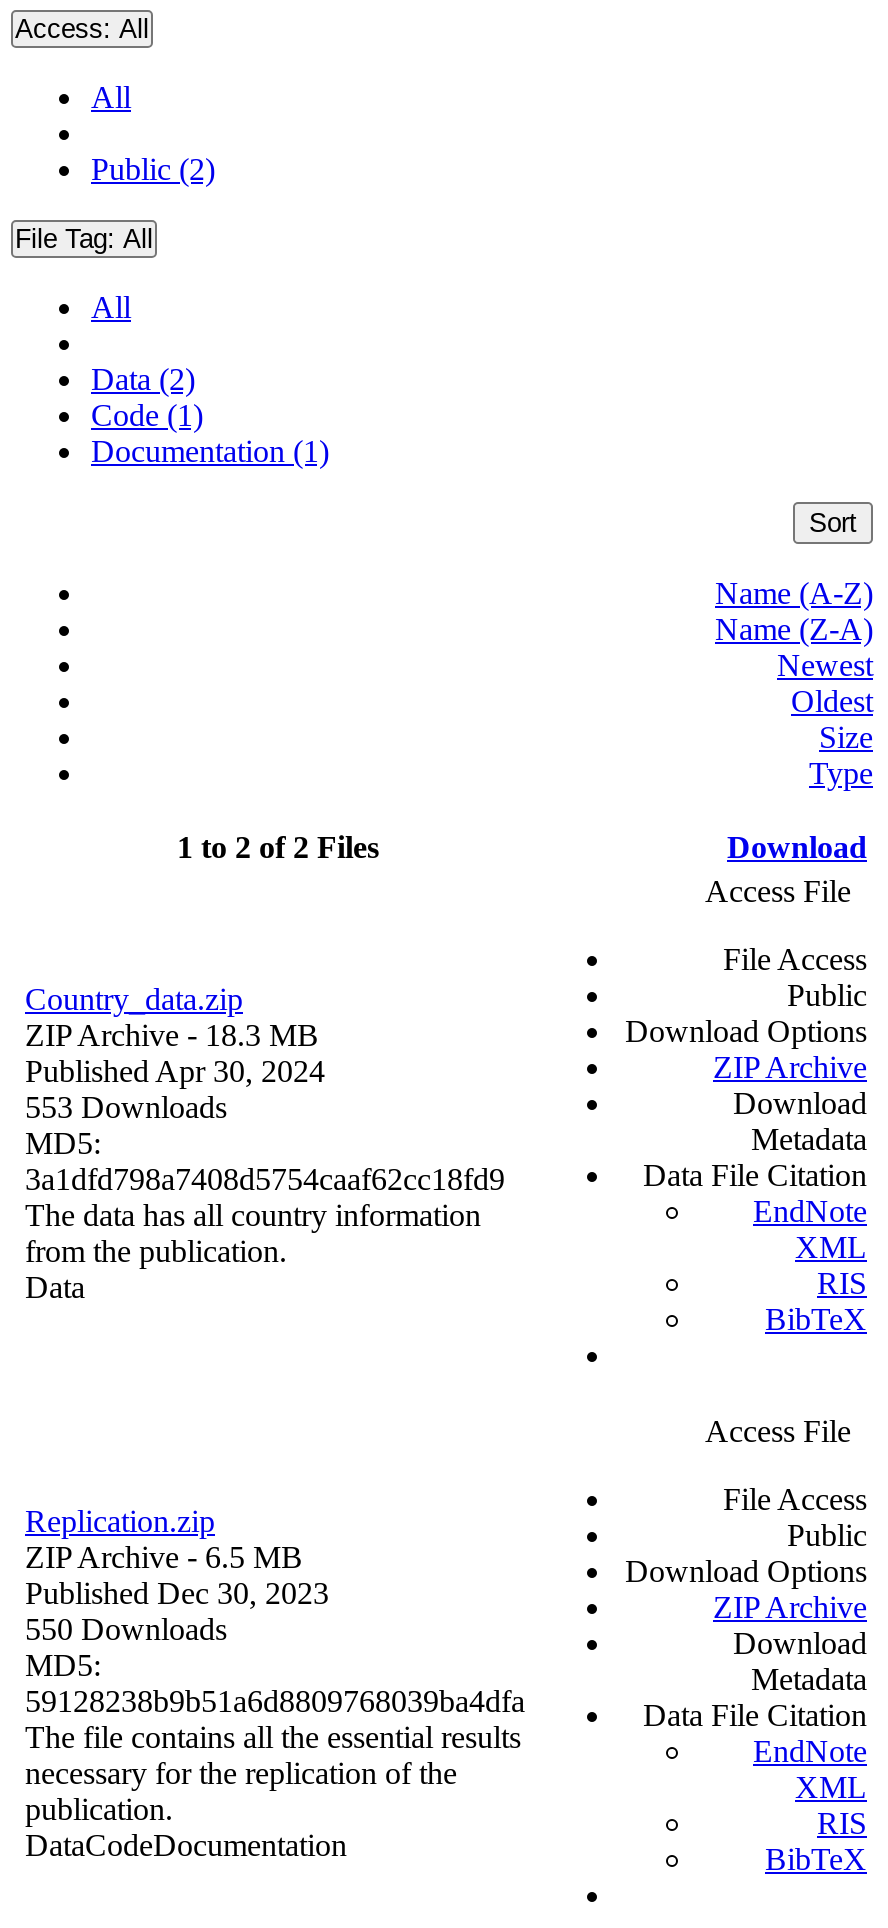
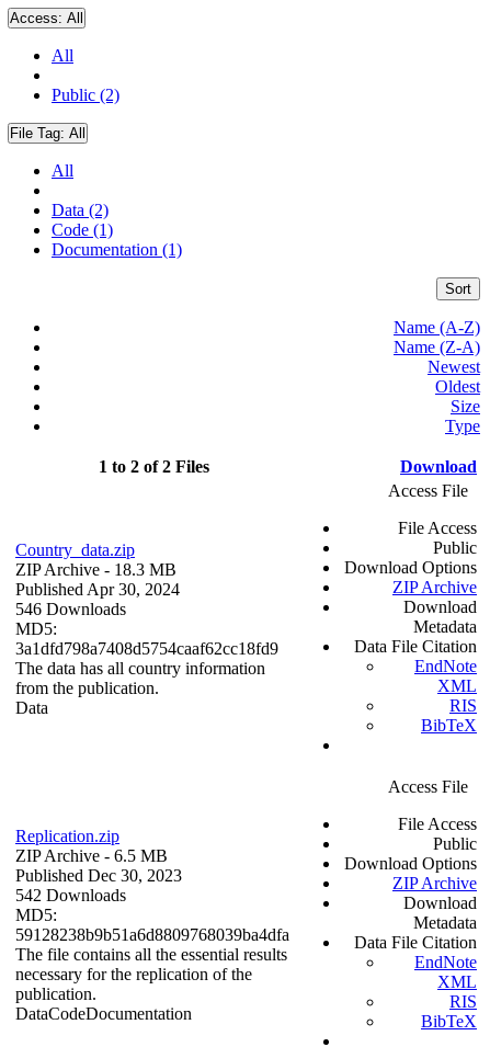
- 553 Downloads
+ 546 Downloads

- 550 Downloads
+ 542 Downloads
